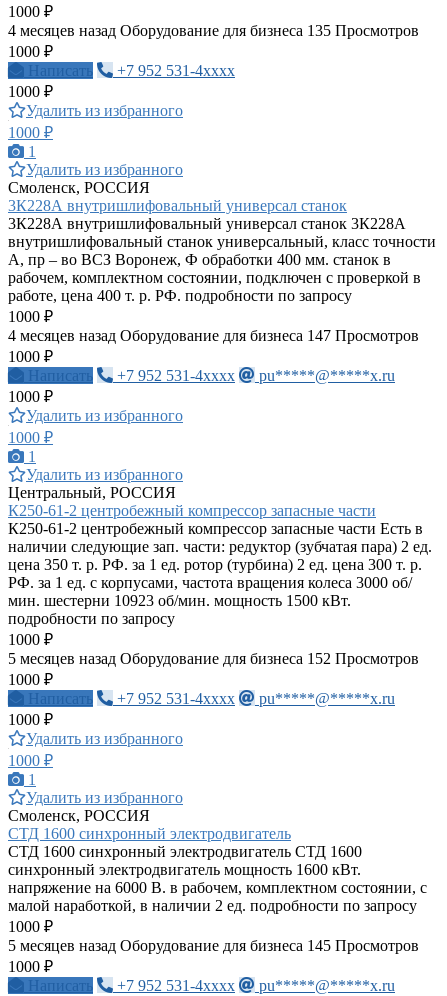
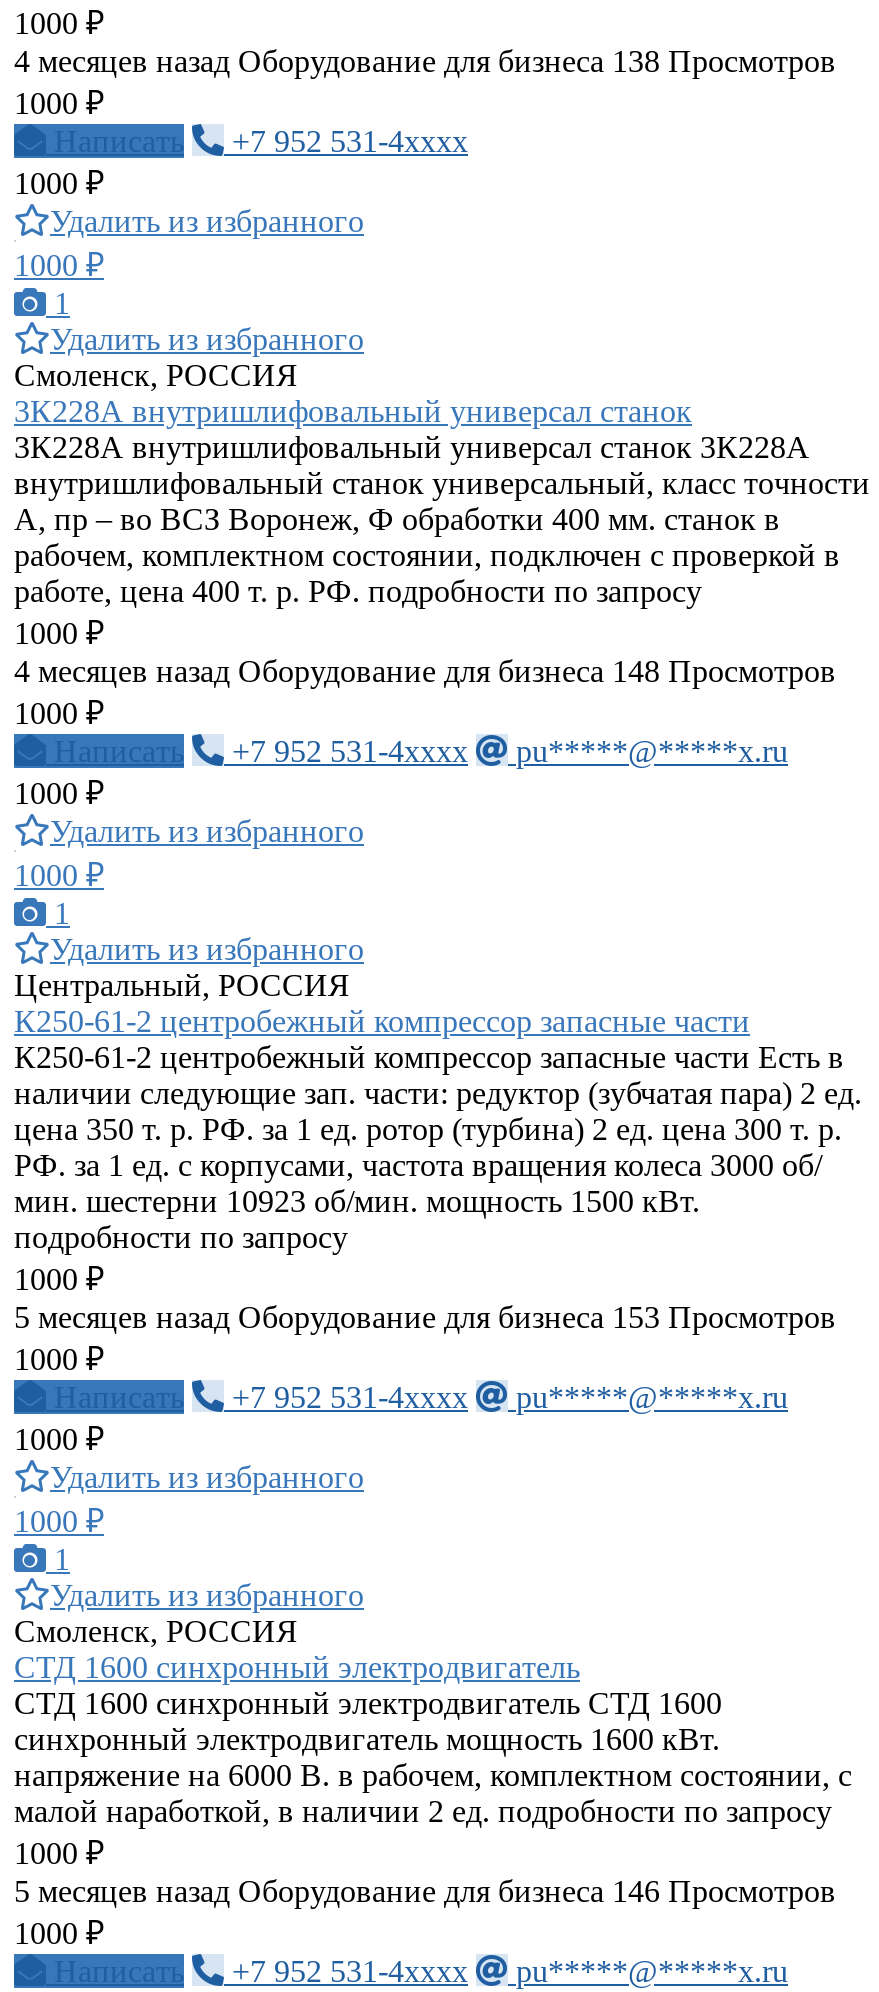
- 4 месяцев назад Оборудование для бизнеса 135 Просмотров
+ 4 месяцев назад Оборудование для бизнеса 138 Просмотров

- 4 месяцев назад Оборудование для бизнеса 147 Просмотров
+ 4 месяцев назад Оборудование для бизнеса 148 Просмотров

- 5 месяцев назад Оборудование для бизнеса 152 Просмотров
+ 5 месяцев назад Оборудование для бизнеса 153 Просмотров

- 5 месяцев назад Оборудование для бизнеса 145 Просмотров
+ 5 месяцев назад Оборудование для бизнеса 146 Просмотров
